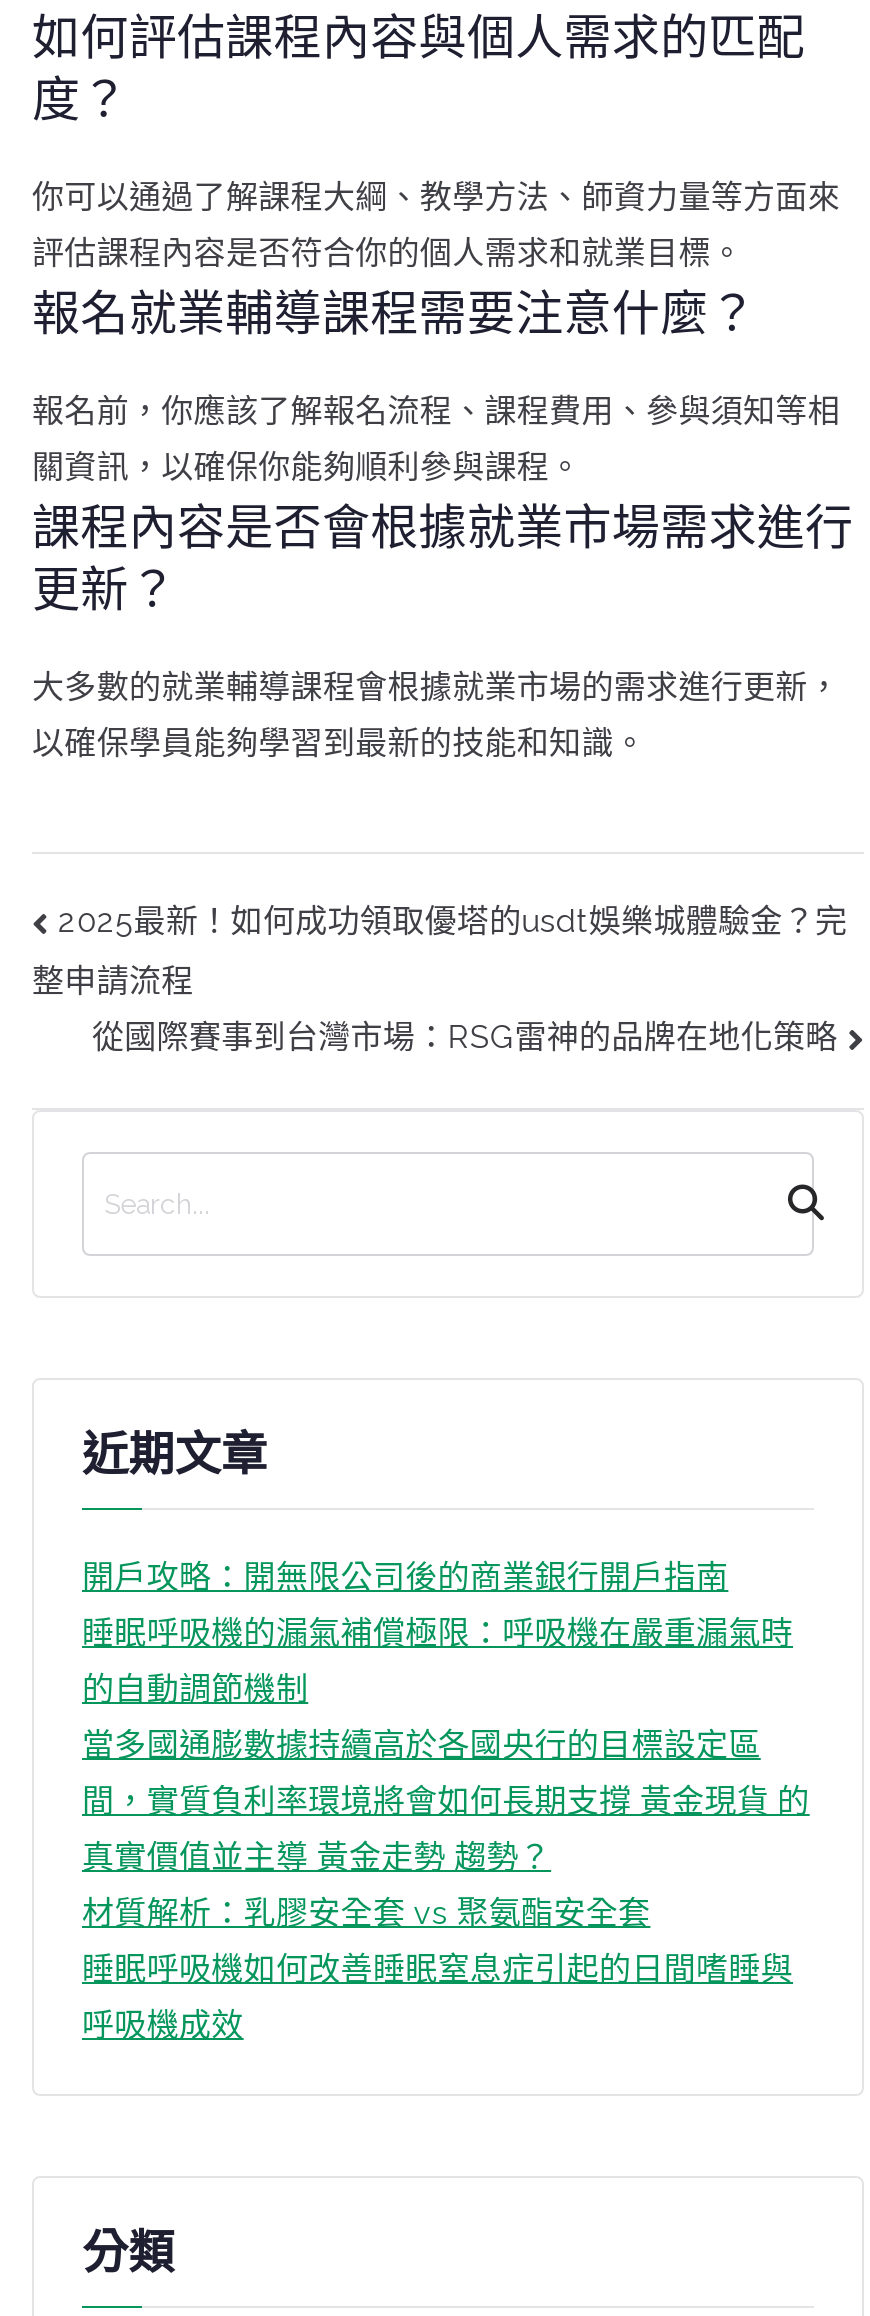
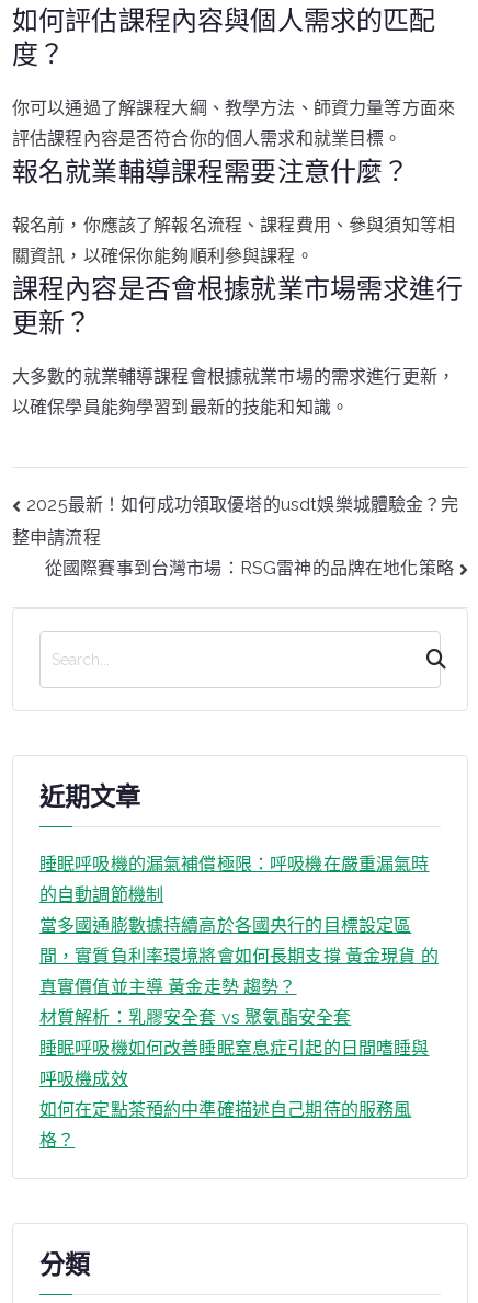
- 開戶攻略：開無限公司後的商業銀行開戶指南

moved up: 睡眠呼吸機的漏氣補償極限：呼吸機在嚴重漏氣時 | 當多國通膨數據持續高於各國央行的目標設定區 | 間，實質負利率環境將會如何長期支撐 黃金現貨 的 | 真實價值並主導 黃金走勢 趨勢？ | 材質解析：乳膠安全套 vs 聚氨酯安全套 | 睡眠呼吸機如何改善睡眠窒息症引起的日間嗜睡與 | 呼吸機成效

+ 如何在定點茶預約中準確描述自己期待的服務風
+ 格？
